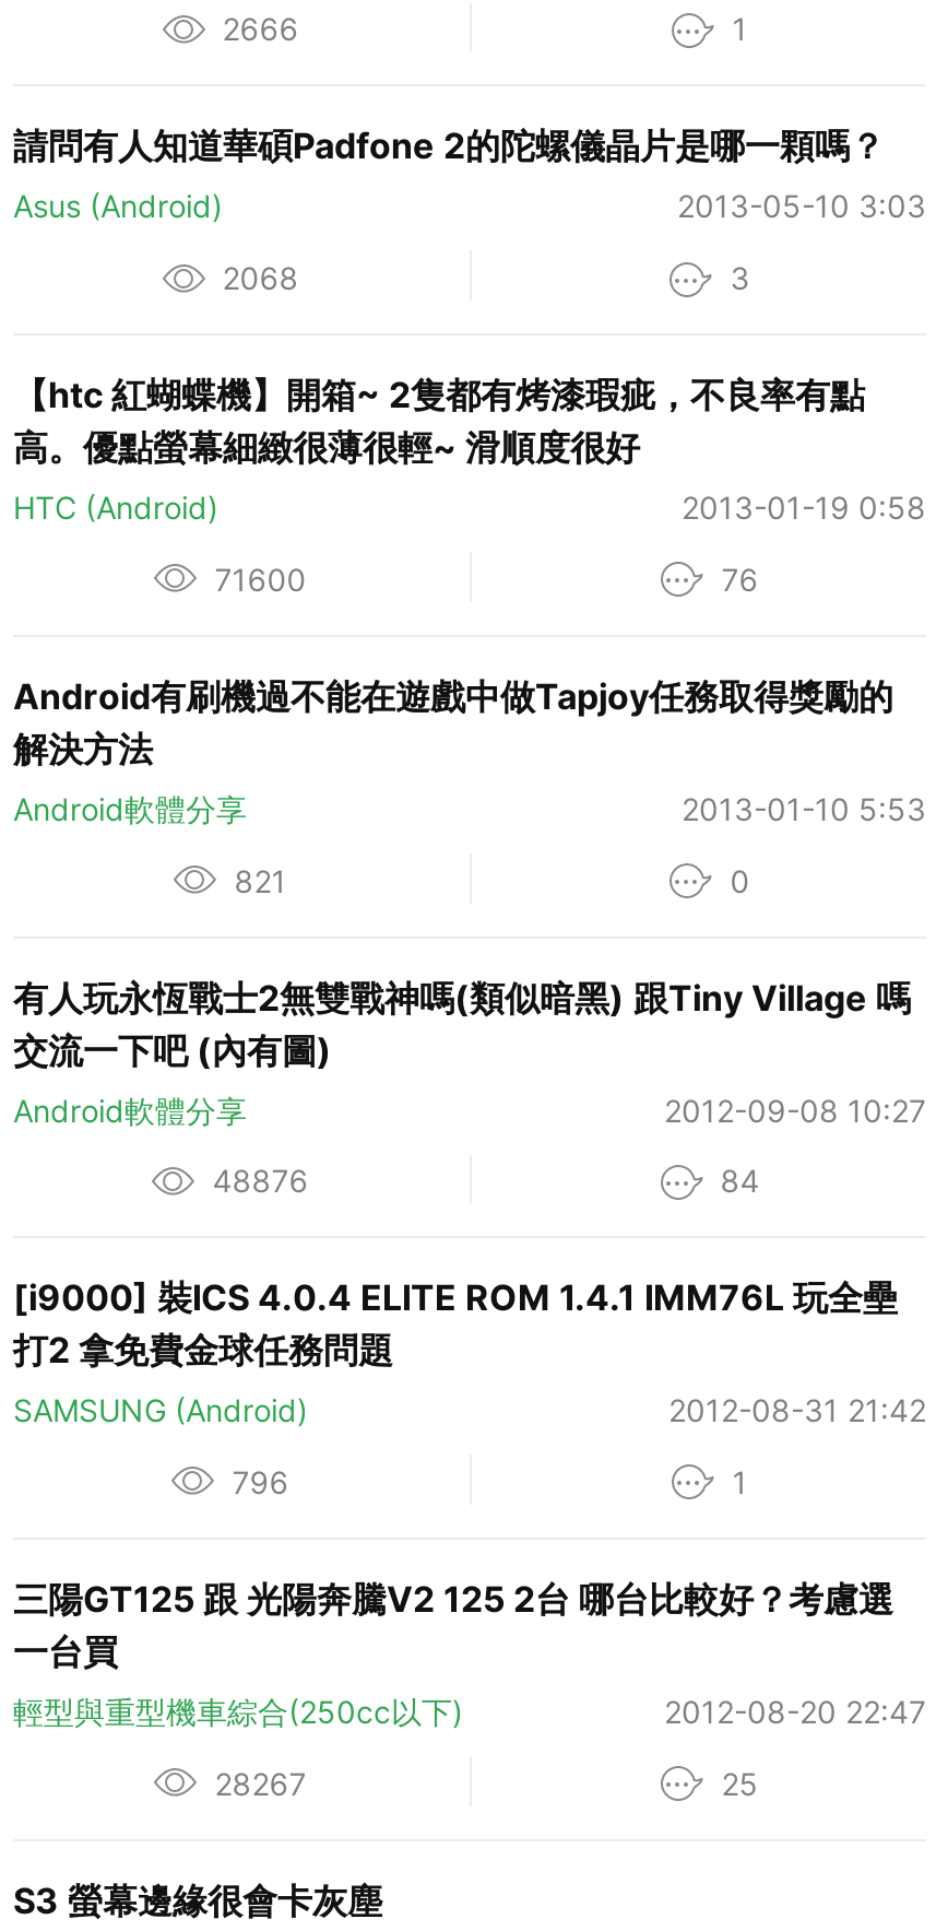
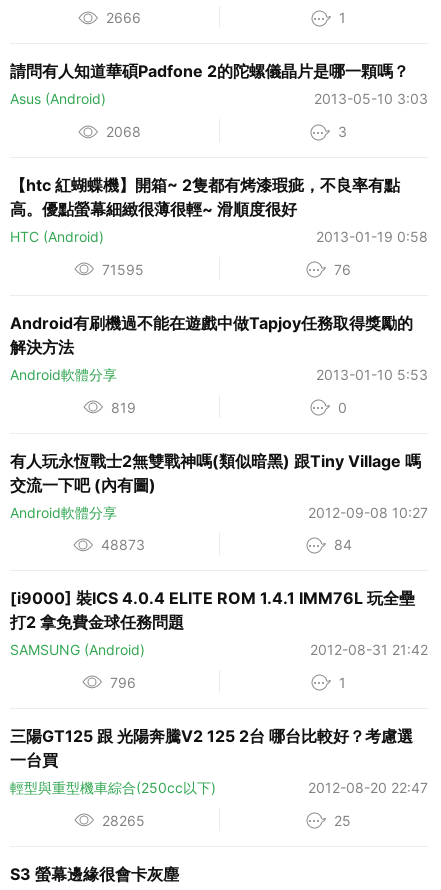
- 71600
+ 71595

- 821
+ 819

- 48876
+ 48873

- 28267
+ 28265
